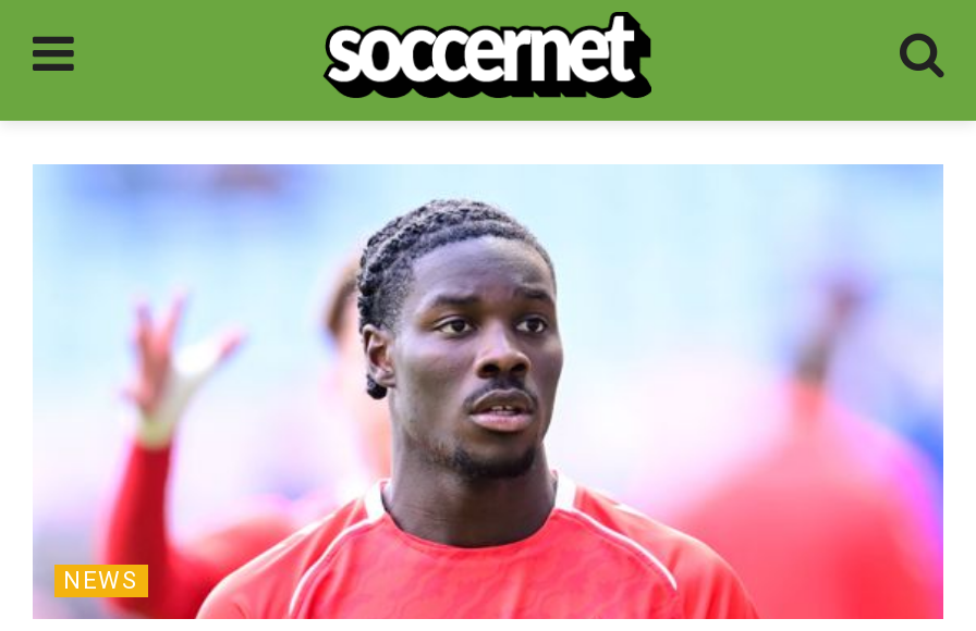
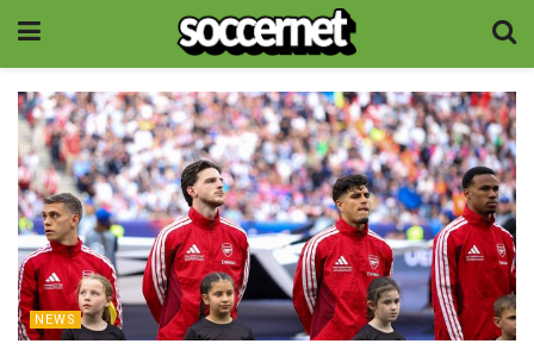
- [image]
+ [image]
